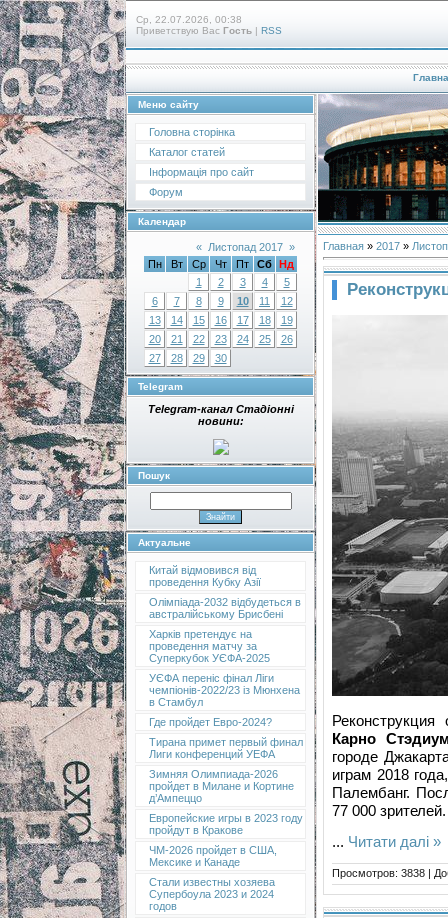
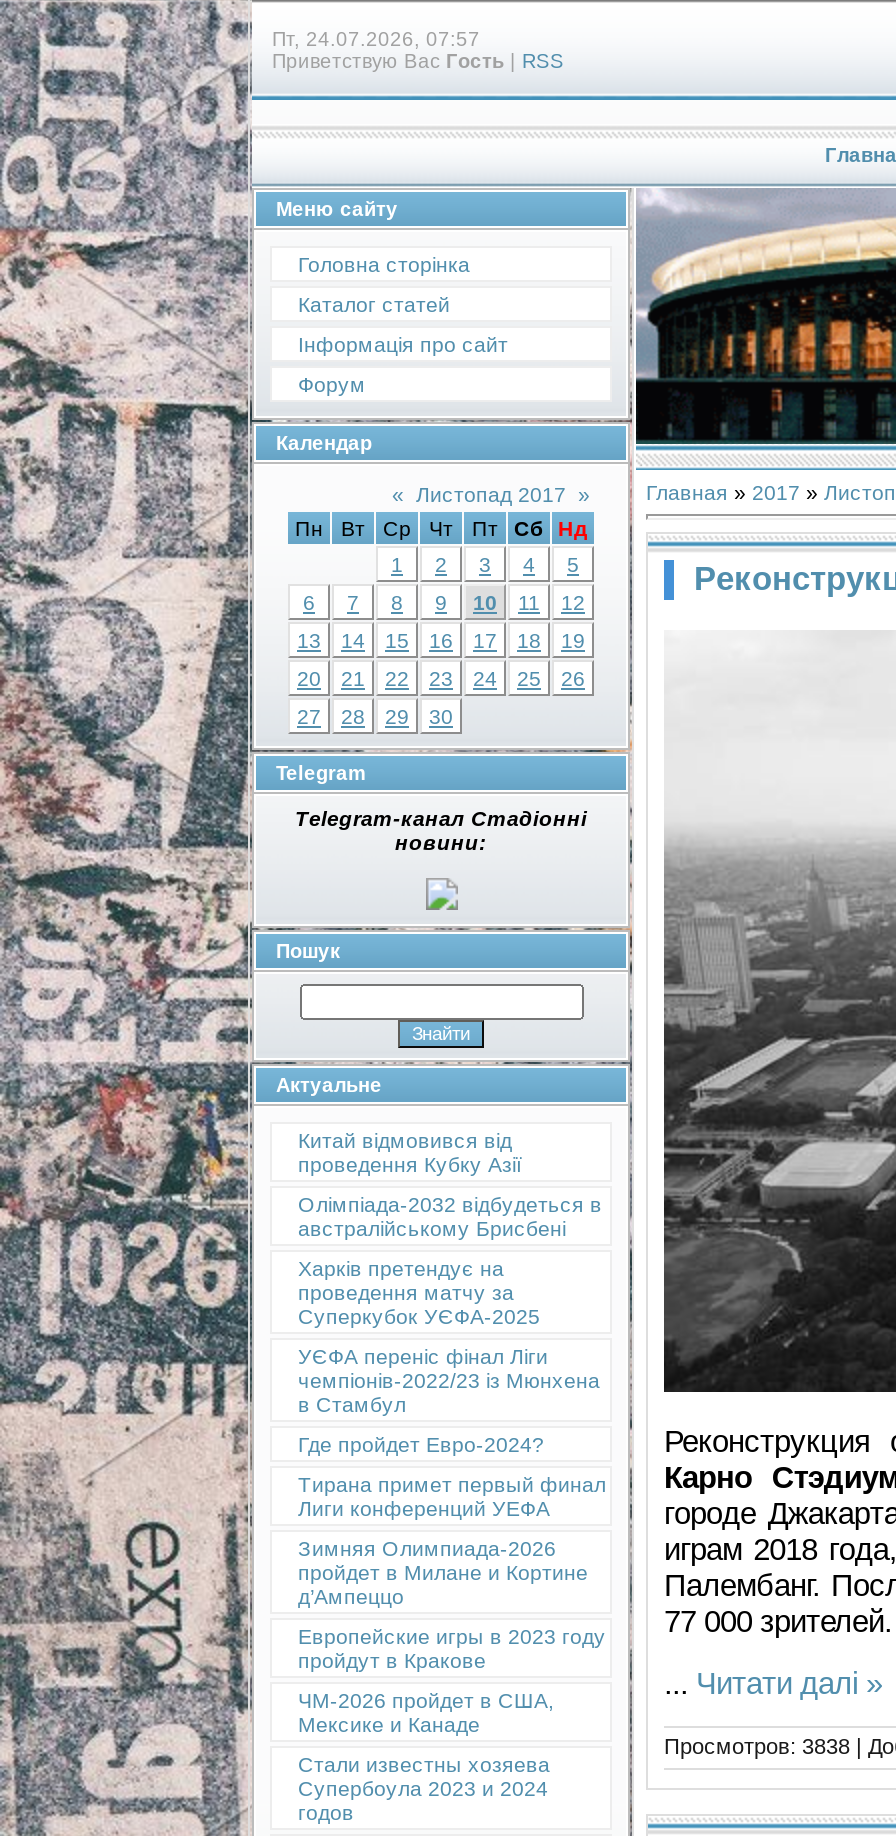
- Ср, 22.07.2026, 00:38
+ Пт, 24.07.2026, 07:57
